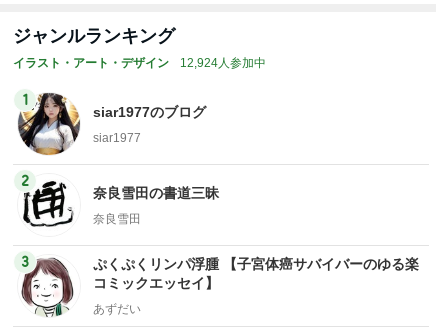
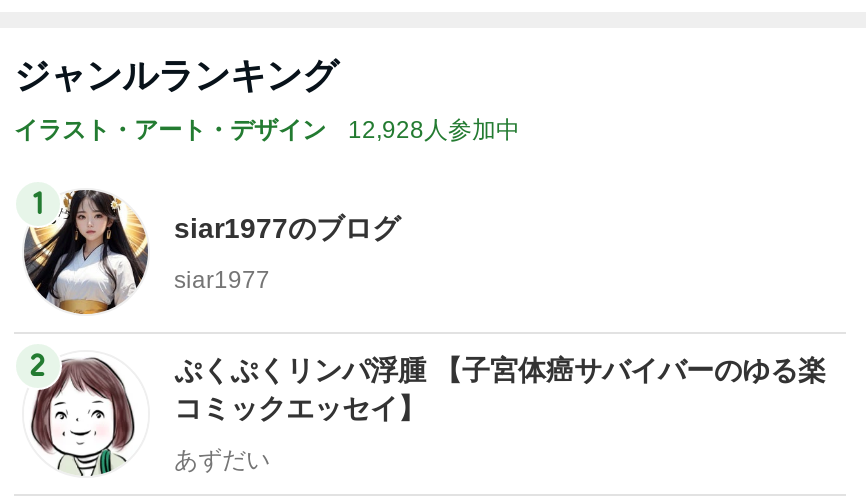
- イラスト・アート・デザイン 12,924人参加中
+ イラスト・アート・デザイン 12,928人参加中

- [image]
- 奈良雪田の書道三昧
- 奈良雪田
- 3
